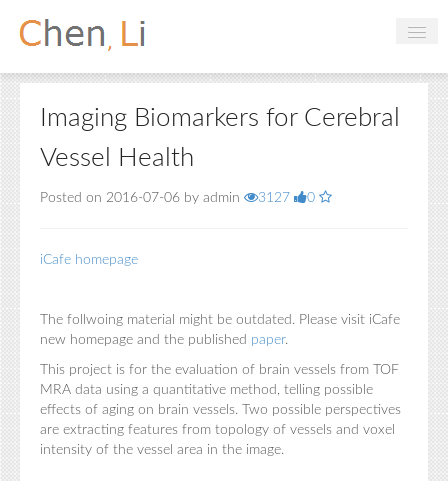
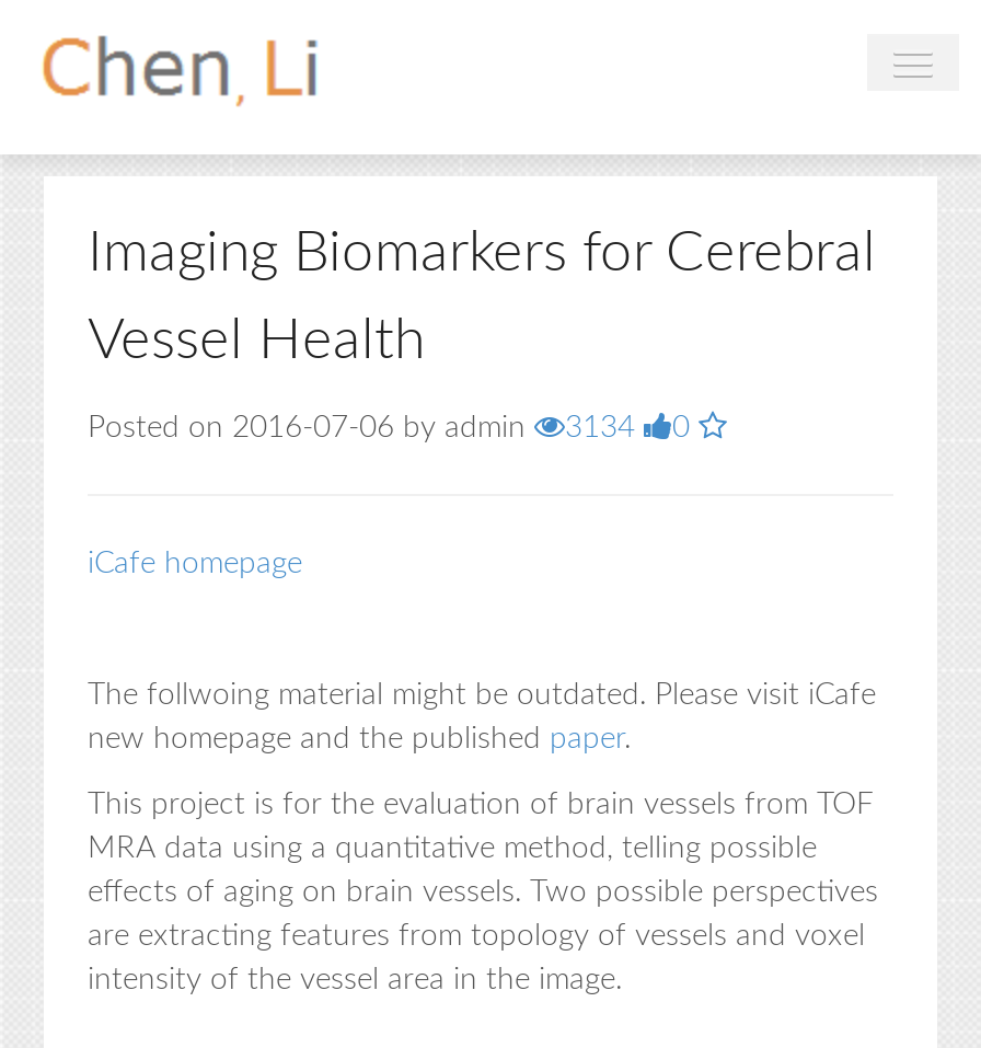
- 3127
+ 3134
